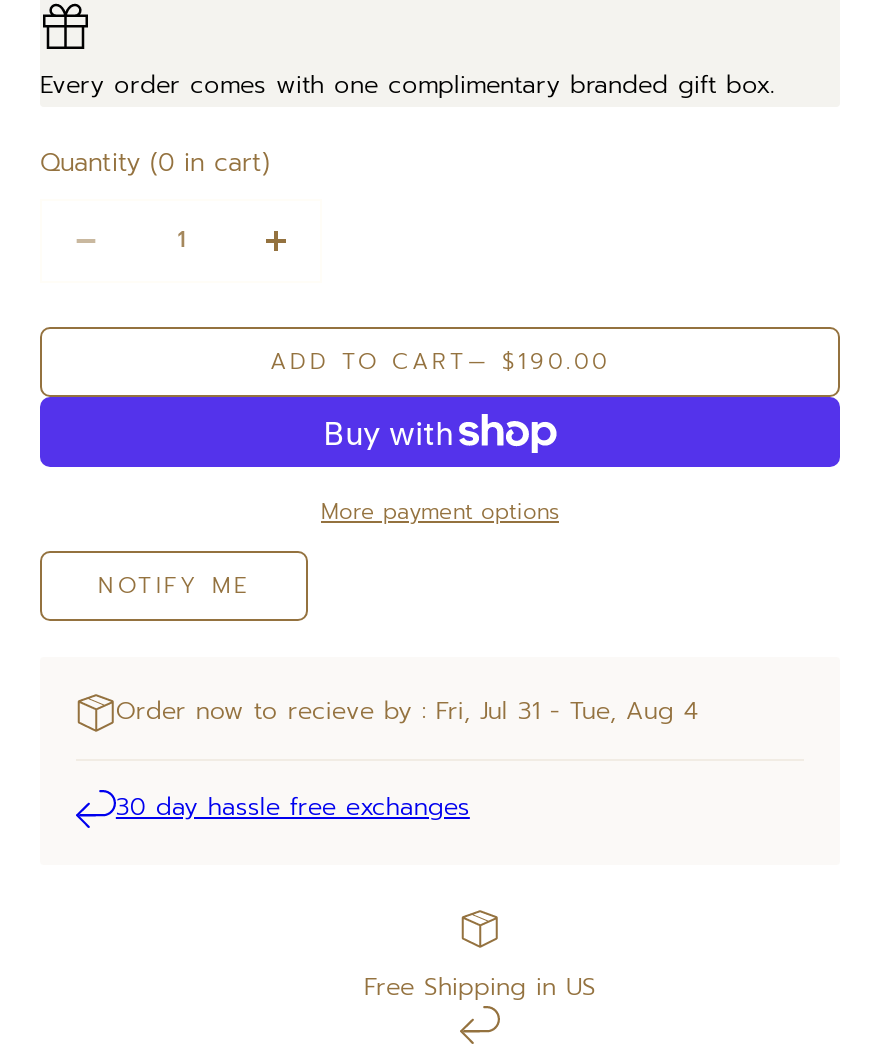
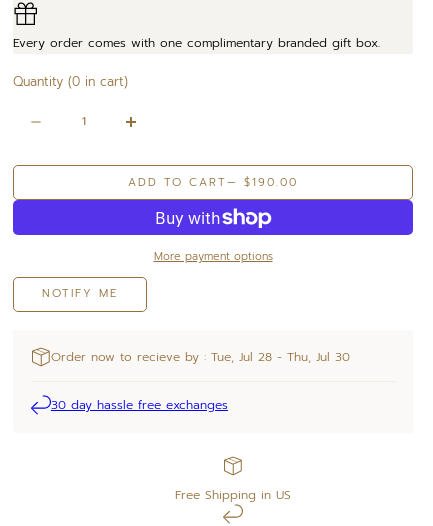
- Order now to recieve by : Fri, Jul 31 - Tue, Aug 4
+ Order now to recieve by : Tue, Jul 28 - Thu, Jul 30
